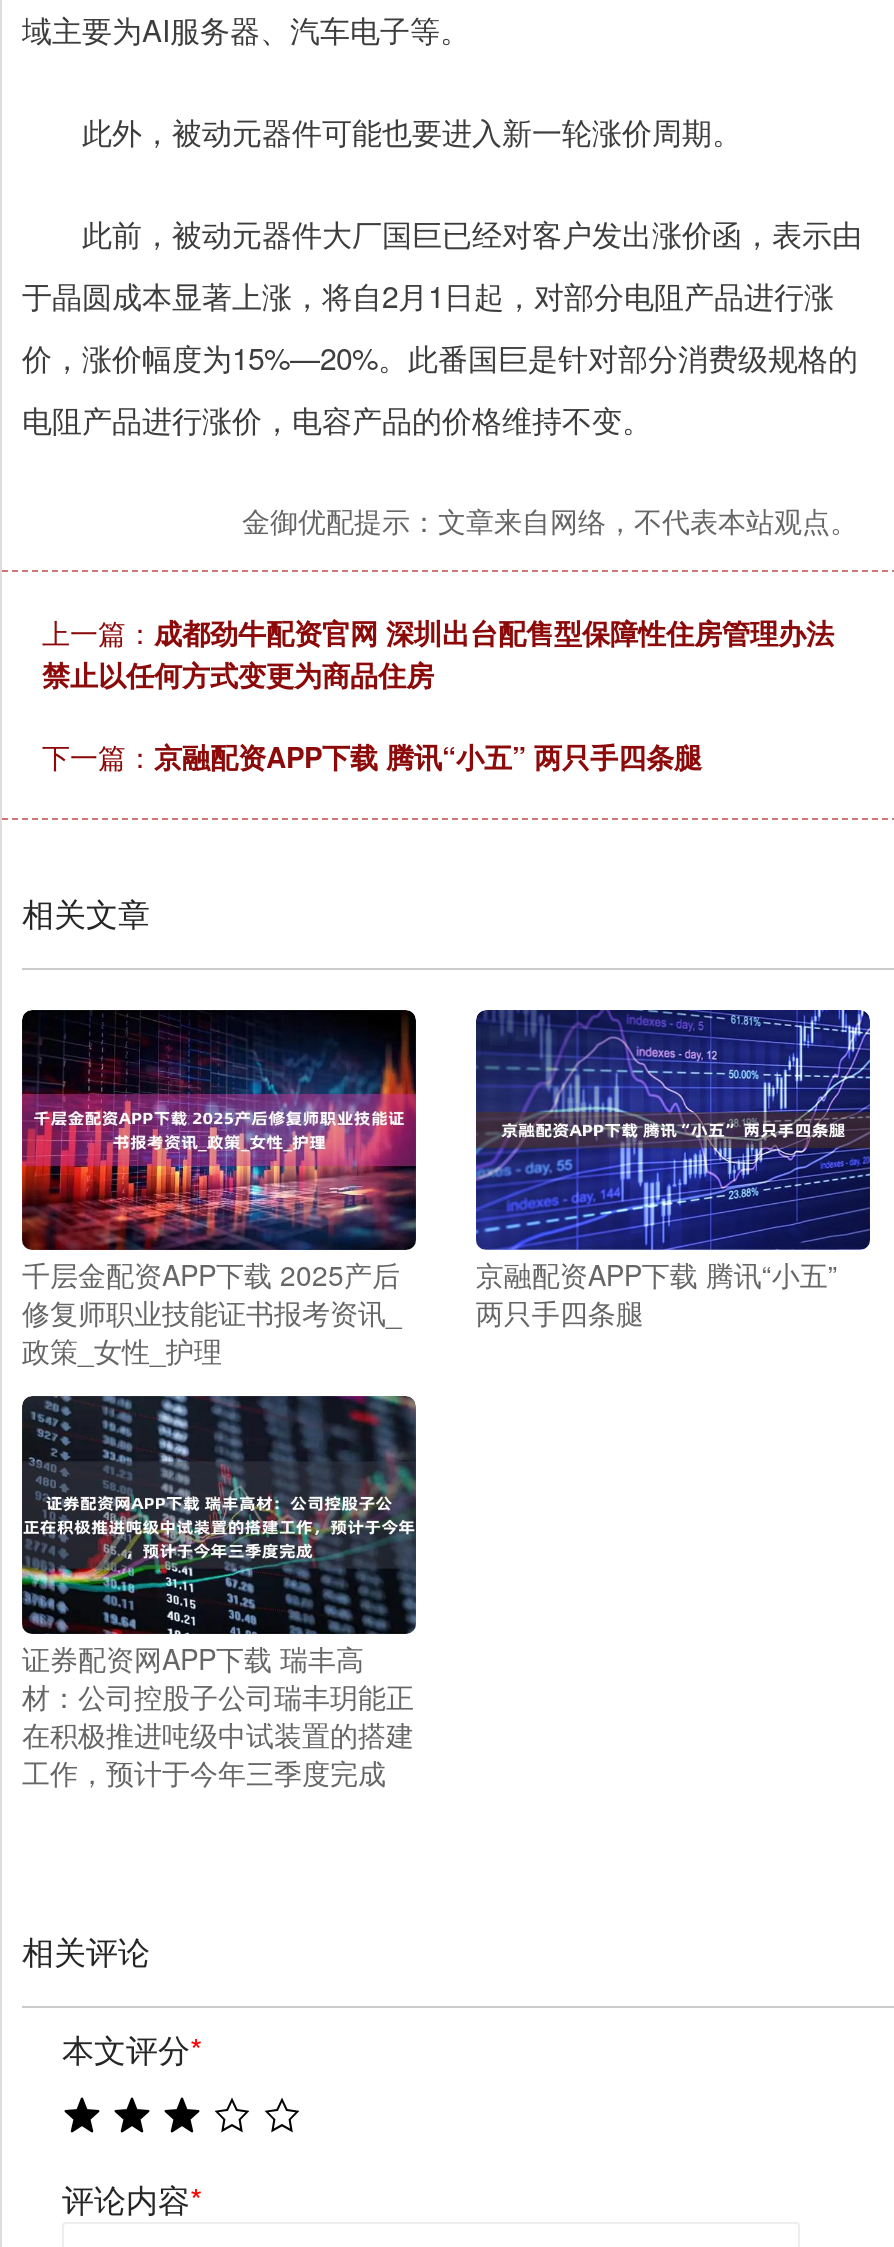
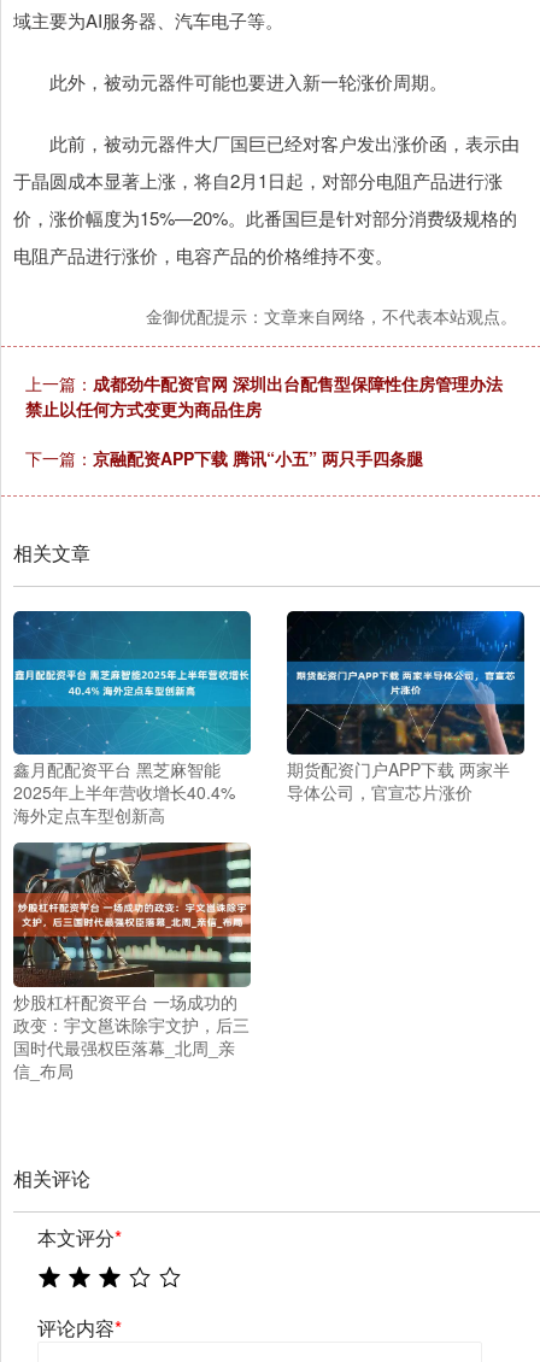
- [image]
- 千层金配资APP下载 2025产后
- 修复师职业技能证书报考资讯_
- 政策_女性_护理
+ [image]
+ 鑫月配配资平台 黑芝麻智能
+ 2025年上半年营收增长40.4%
+ 海外定点车型创新高

- [image]
- 京融配资APP下载 腾讯“小五”
- 两只手四条腿
+ [image]
+ 期货配资门户APP下载 两家半
+ 导体公司，官宣芯片涨价

- [image]
- 证券配资网APP下载 瑞丰高
- 材：公司控股子公司瑞丰玥能正
- 在积极推进吨级中试装置的搭建
- 工作，预计于今年三季度完成
+ [image]
+ 炒股杠杆配资平台 一场成功的
+ 政变：宇文邕诛除宇文护，后三
+ 国时代最强权臣落幕_北周_亲
+ 信_布局
